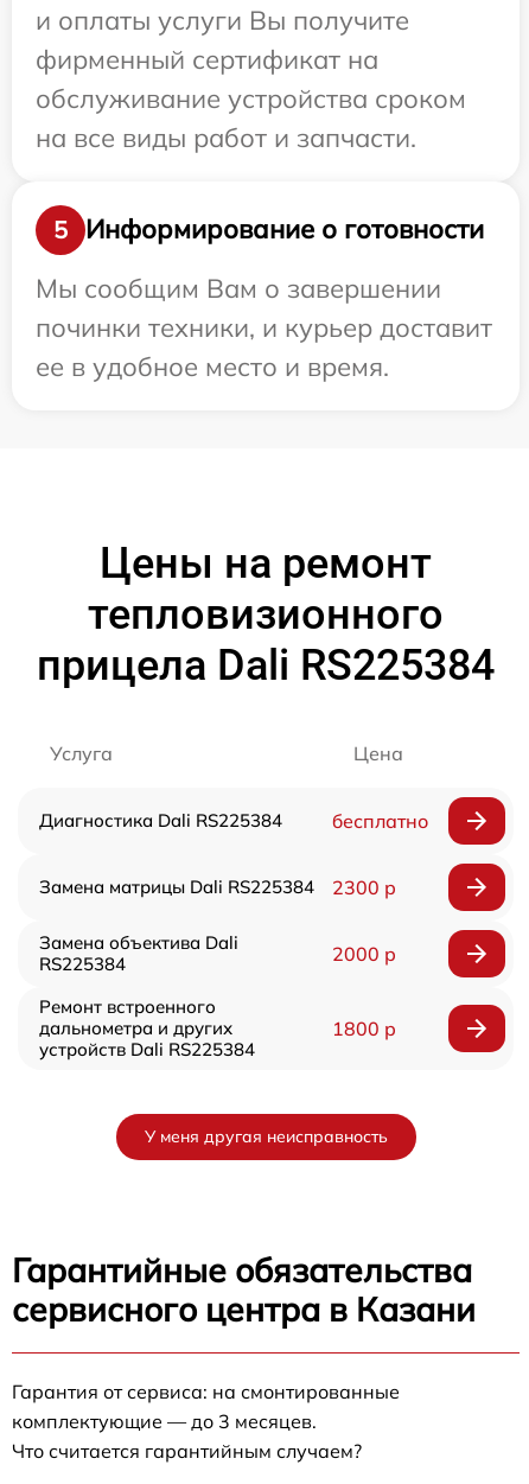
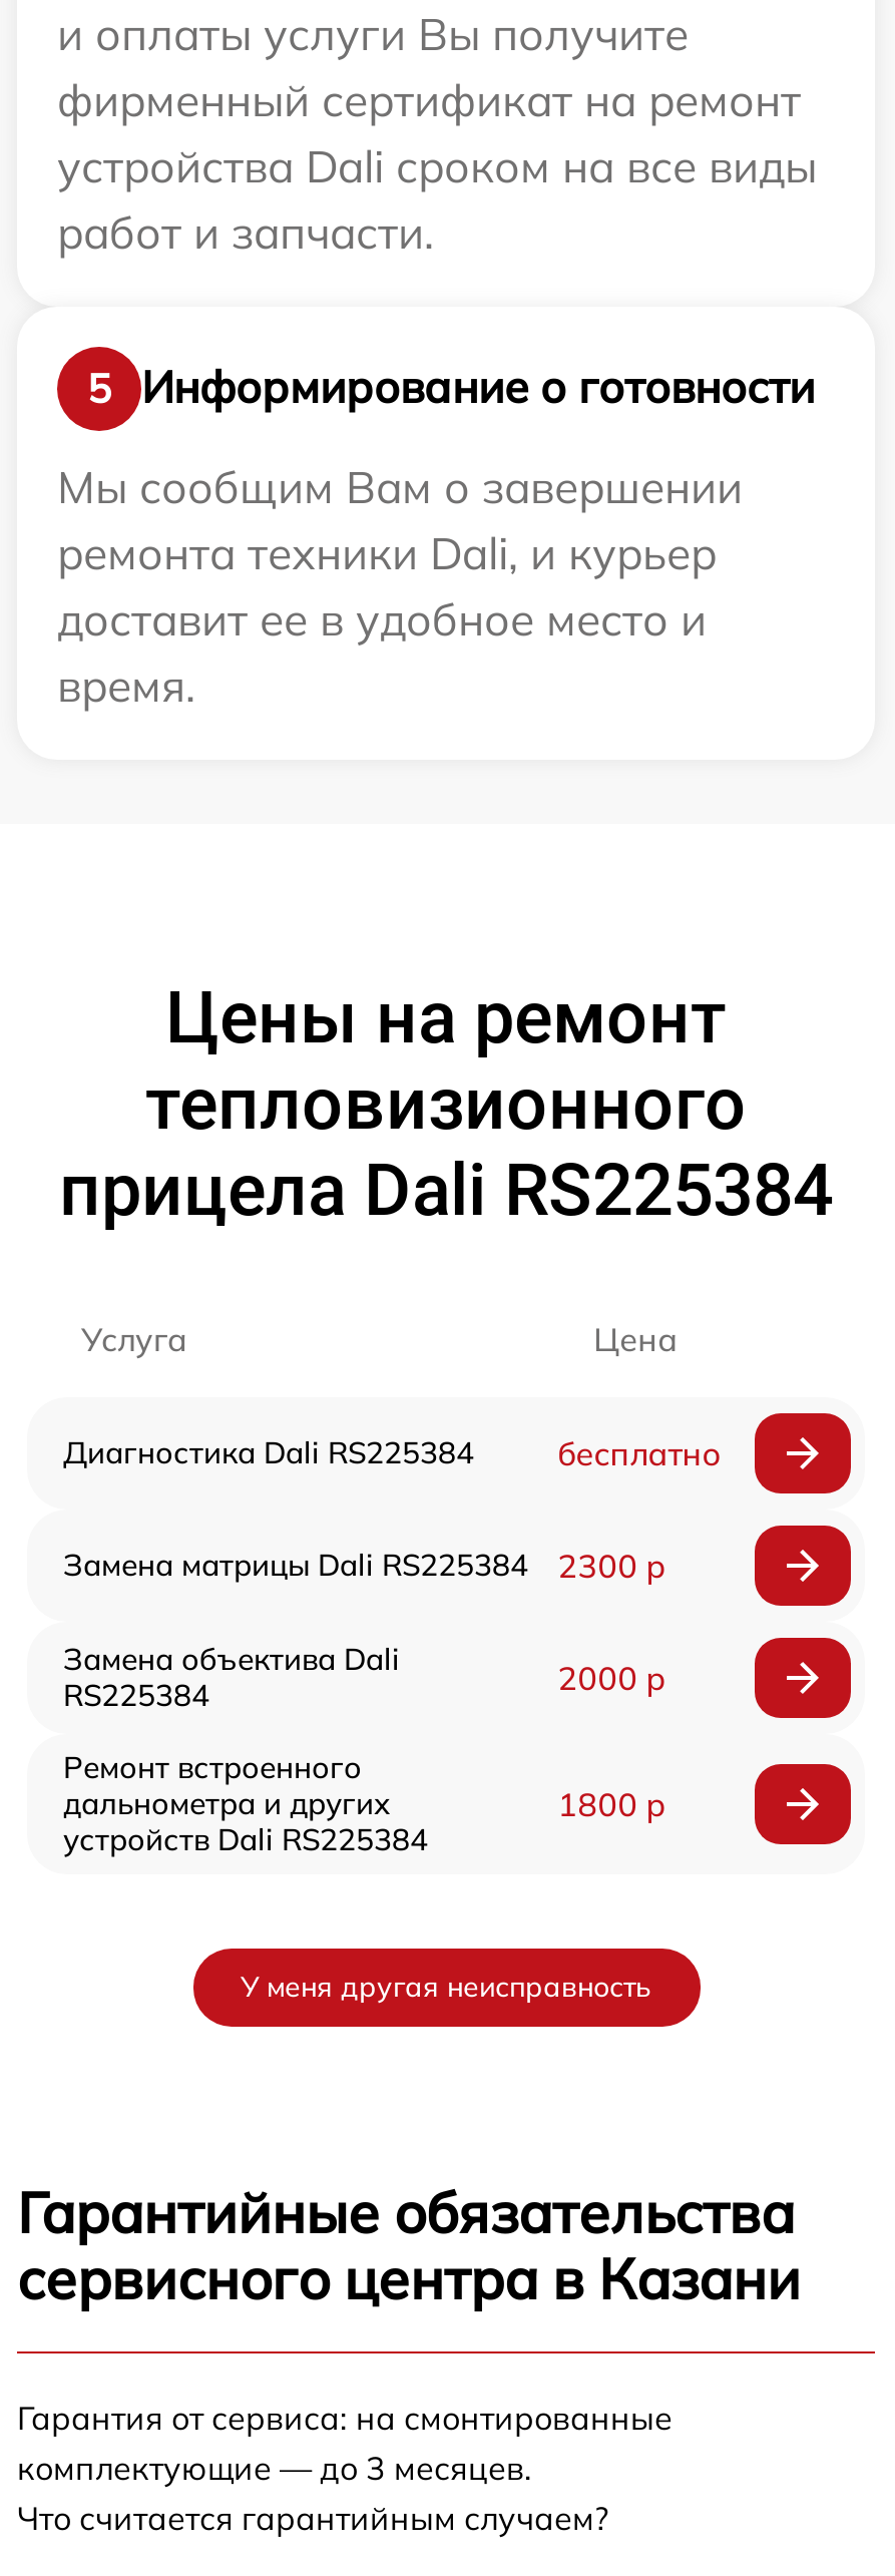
- фирменный сертификат на
- обслуживание устройства сроком
- на все виды работ и запчасти.
+ фирменный сертификат на ремонт
+ устройства Dali сроком на все виды
+ работ и запчасти.

- починки техники, и курьер доставит
- ее в удобное место и время.
+ ремонта техники Dali, и курьер
+ доставит ее в удобное место и
+ время.
